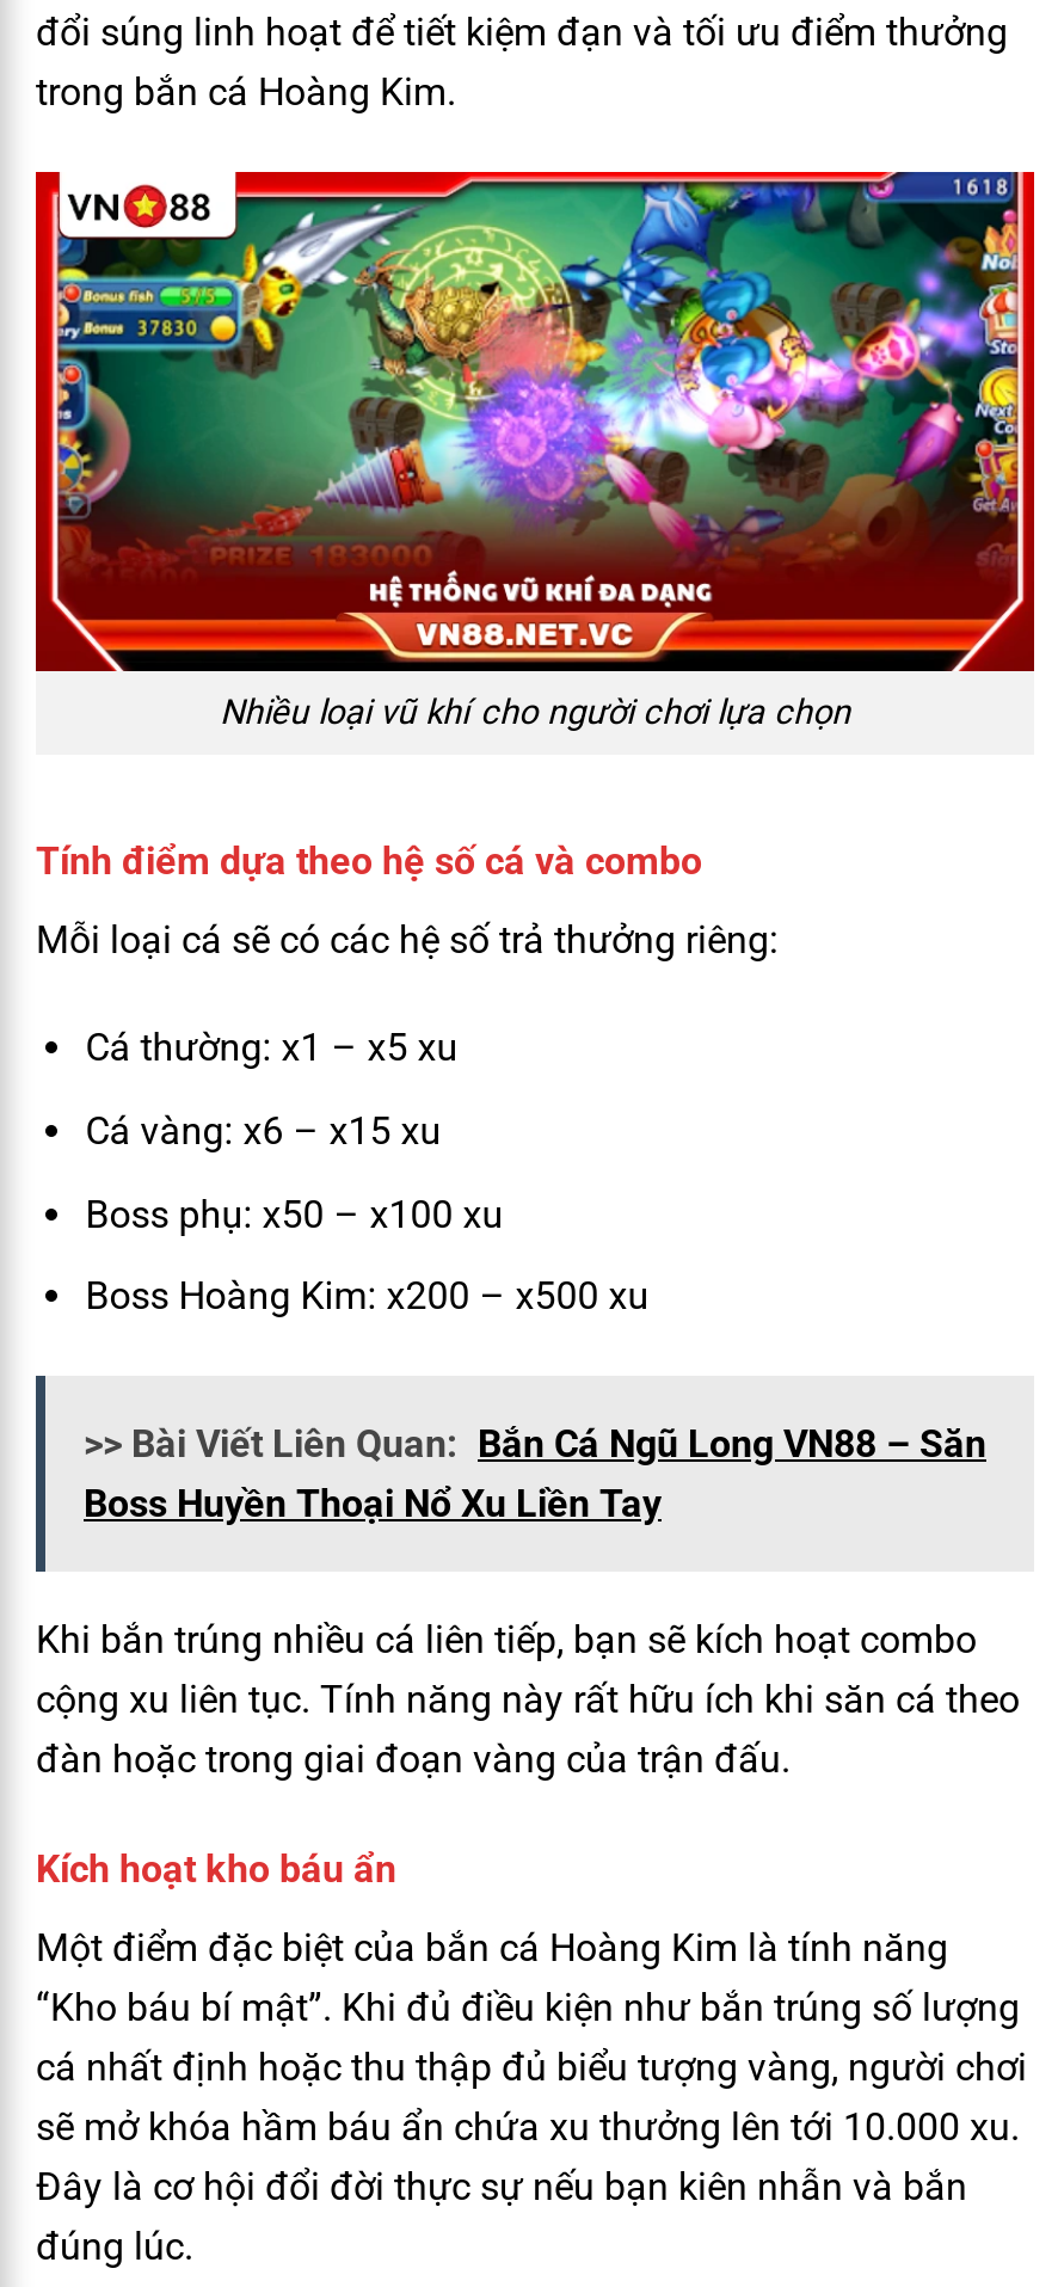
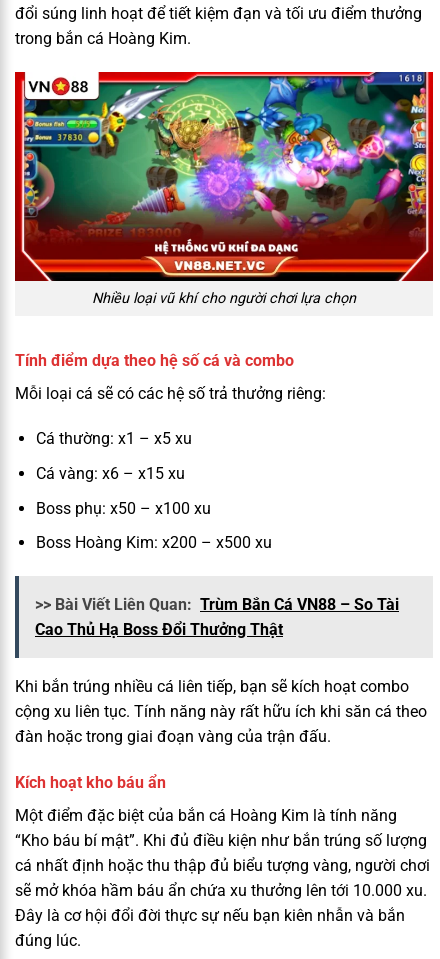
- >> Bài Viết Liên Quan: Bắn Cá Ngũ Long VN88 – Săn
- Boss Huyền Thoại Nổ Xu Liền Tay
+ >> Bài Viết Liên Quan: Trùm Bắn Cá VN88 – So Tài
+ Cao Thủ Hạ Boss Đổi Thưởng Thật
